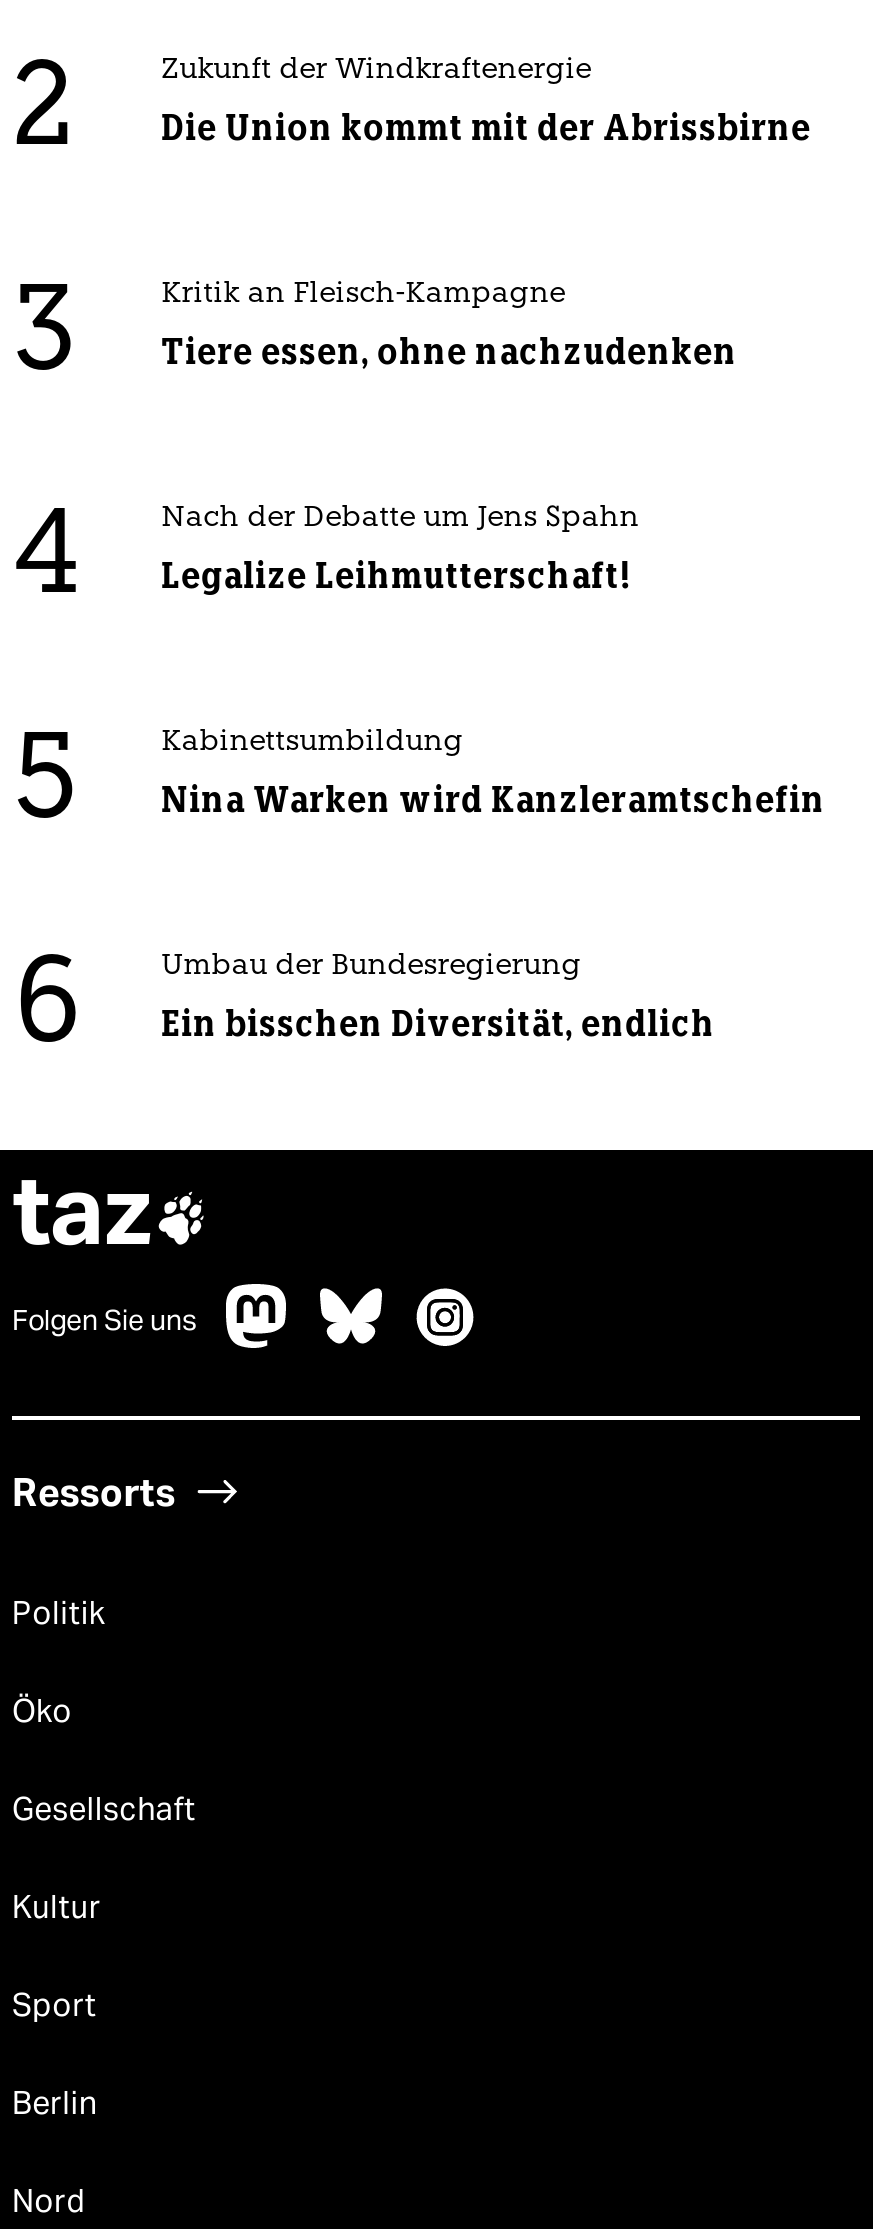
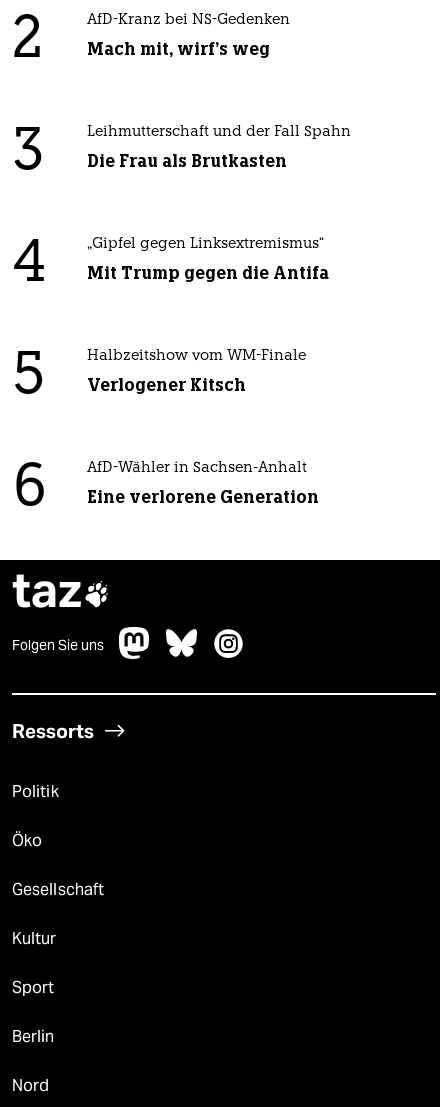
- Zukunft der Windkraftenergie
+ AfD-Kranz bei NS-Gedenken

- Die Union kommt mit der Abrissbirne
+ Mach mit, wirf's weg

- Kritik an Fleisch-Kampagne
+ Leihmutterschaft und der Fall Spahn

- Tiere essen, ohne nachzudenken
+ Die Frau als Brutkasten

- Nach der Debatte um Jens Spahn
+ „Gipfel gegen Linksextremismus“

- Legalize Leihmutterschaft!
+ Mit Trump gegen die Antifa

- Kabinettsumbildung
+ Halbzeitshow vom WM-Finale

- Nina Warken wird Kanzleramtschefin
+ Verlogener Kitsch

- Umbau der Bundesregierung
+ AfD-Wähler in Sachsen-Anhalt

- Ein bisschen Diversität, endlich
+ Eine verlorene Generation
